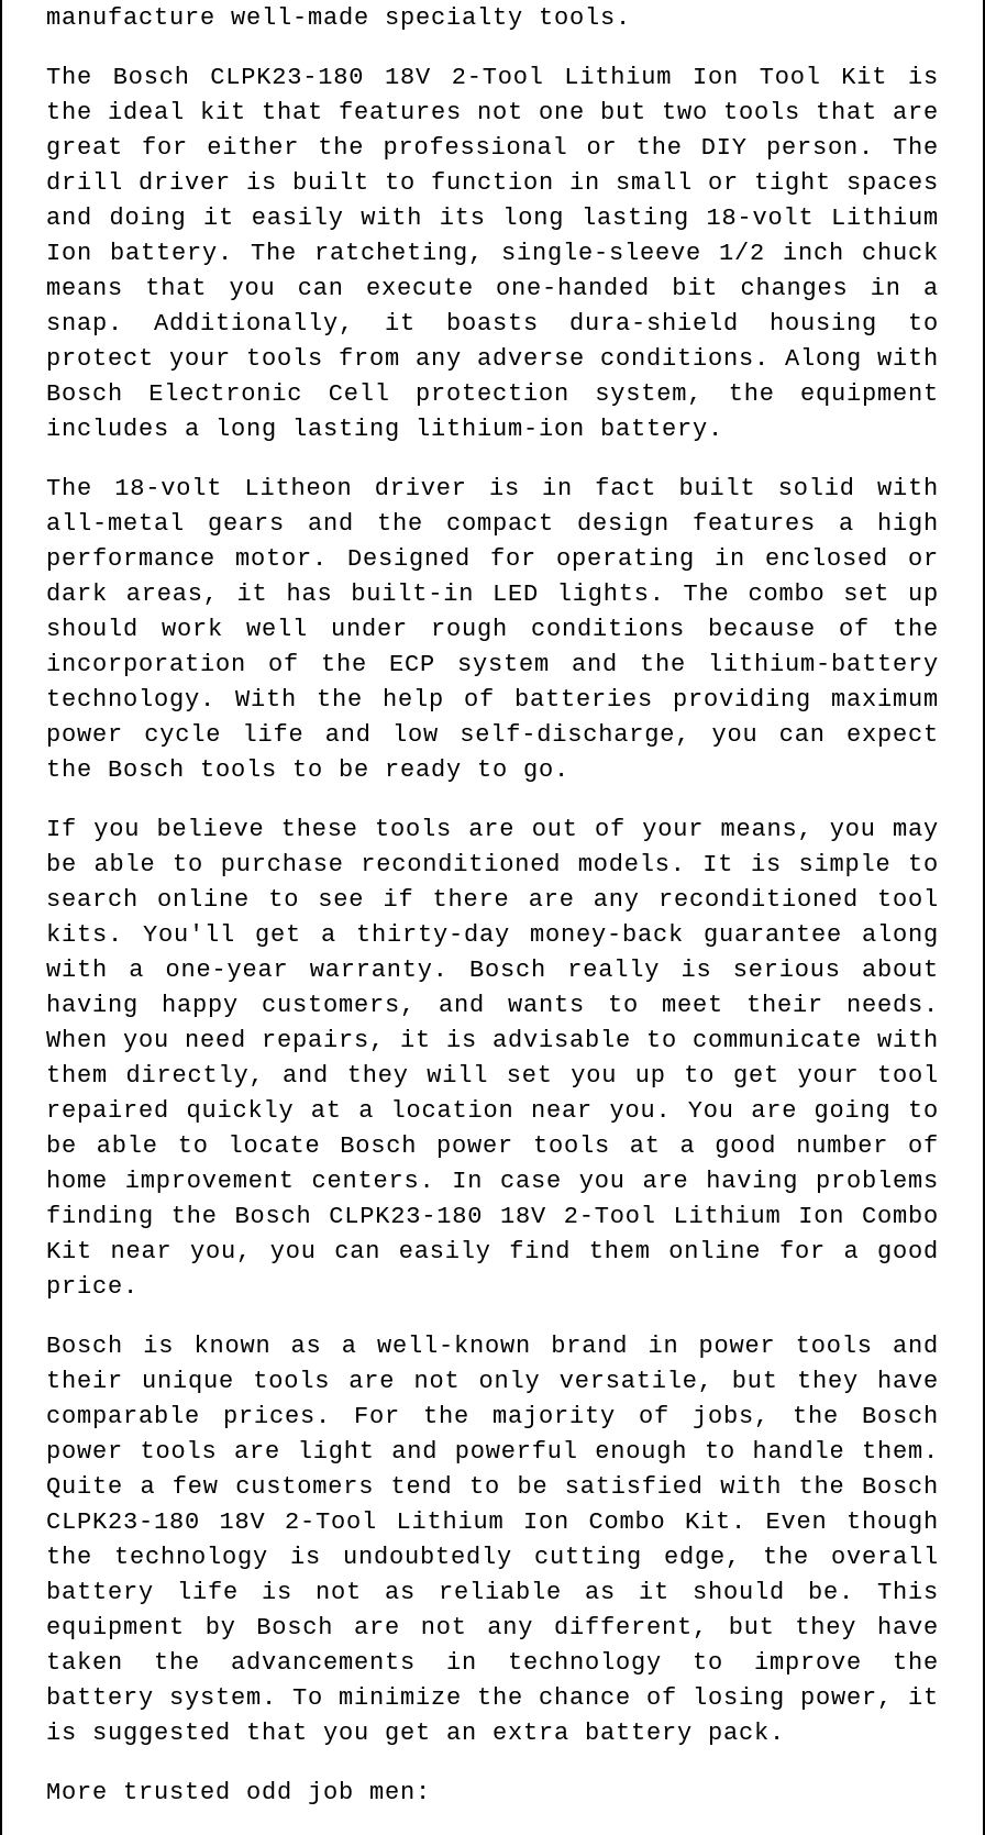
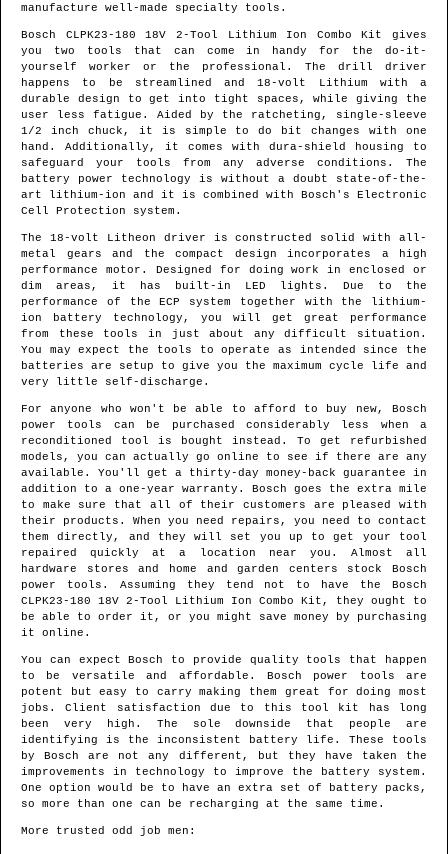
- The Bosch CLPK23-180 18V 2-Tool Lithium Ion Tool Kit is
- the ideal kit that features not one but two tools that are
- great for either the professional or the DIY person. The
- drill driver is built to function in small or tight spaces
- and doing it easily with its long lasting 18-volt Lithium
- Ion battery. The ratcheting, single-sleeve 1/2 inch chuck
- means that you can execute one-handed bit changes in a
- snap. Additionally, it boasts dura-shield housing to
- protect your tools from any adverse conditions. Along with
- Bosch Electronic Cell protection system, the equipment
- includes a long lasting lithium-ion battery.
+ Bosch CLPK23-180 18V 2-Tool Lithium Ion Combo Kit gives
+ you two tools that can come in handy for the do-it-
+ yourself worker or the professional. The drill driver
+ happens to be streamlined and 18-volt Lithium with a
+ durable design to get into tight spaces, while giving the
+ user less fatigue. Aided by the ratcheting, single-sleeve
+ 1/2 inch chuck, it is simple to do bit changes with one
+ hand. Additionally, it comes with dura-shield housing to
+ safeguard your tools from any adverse conditions. The
+ battery power technology is without a doubt state-of-the-
+ art lithium-ion and it is combined with Bosch's Electronic
+ Cell Protection system.

- The 18-volt Litheon driver is in fact built solid with
- all-metal gears and the compact design features a high
- performance motor. Designed for operating in enclosed or
- dark areas, it has built-in LED lights. The combo set up
- should work well under rough conditions because of the
- incorporation of the ECP system and the lithium-battery
- technology. With the help of batteries providing maximum
- power cycle life and low self-discharge, you can expect
- the Bosch tools to be ready to go.
+ The 18-volt Litheon driver is constructed solid with all-
+ metal gears and the compact design incorporates a high
+ performance motor. Designed for doing work in enclosed or
+ dim areas, it has built-in LED lights. Due to the
+ performance of the ECP system together with the lithium-
+ ion battery technology, you will get great performance
+ from these tools in just about any difficult situation.
+ You may expect the tools to operate as intended since the
+ batteries are setup to give you the maximum cycle life and
+ very little self-discharge.

- If you believe these tools are out of your means, you may
- be able to purchase reconditioned models. It is simple to
- search online to see if there are any reconditioned tool
- kits. You'll get a thirty-day money-back guarantee along
- with a one-year warranty. Bosch really is serious about
- having happy customers, and wants to meet their needs.
- When you need repairs, it is advisable to communicate with
+ For anyone who won't be able to afford to buy new, Bosch
+ power tools can be purchased considerably less when a
+ reconditioned tool is bought instead. To get refurbished
+ models, you can actually go online to see if there are any
+ available. You'll get a thirty-day money-back guarantee in
+ addition to a one-year warranty. Bosch goes the extra mile
+ to make sure that all of their customers are pleased with
+ their products. When you need repairs, you need to contact

moved down: them directly, and they will set you up to get your tool

- repaired quickly at a location near you. You are going to
- be able to locate Bosch power tools at a good number of
- home improvement centers. In case you are having problems
- finding the Bosch CLPK23-180 18V 2-Tool Lithium Ion Combo
- Kit near you, you can easily find them online for a good
- price.
+ repaired quickly at a location near you. Almost all
+ hardware stores and home and garden centers stock Bosch
+ power tools. Assuming they tend not to have the Bosch
+ CLPK23-180 18V 2-Tool Lithium Ion Combo Kit, they ought to
+ be able to order it, or you might save money by purchasing
+ it online.

- Bosch is known as a well-known brand in power tools and
- their unique tools are not only versatile, but they have
- comparable prices. For the majority of jobs, the Bosch
- power tools are light and powerful enough to handle them.
- Quite a few customers tend to be satisfied with the Bosch
- CLPK23-180 18V 2-Tool Lithium Ion Combo Kit. Even though
- the technology is undoubtedly cutting edge, the overall
- battery life is not as reliable as it should be. This
- equipment by Bosch are not any different, but they have
- taken the advancements in technology to improve the
- battery system. To minimize the chance of losing power, it
- is suggested that you get an extra battery pack.
+ You can expect Bosch to provide quality tools that happen
+ to be versatile and affordable. Bosch power tools are
+ potent but easy to carry making them great for doing most
+ jobs. Client satisfaction due to this tool kit has long
+ been very high. The sole downside that people are
+ identifying is the inconsistent battery life. These tools
+ by Bosch are not any different, but they have taken the
+ improvements in technology to improve the battery system.
+ One option would be to have an extra set of battery packs,
+ so more than one can be recharging at the same time.
